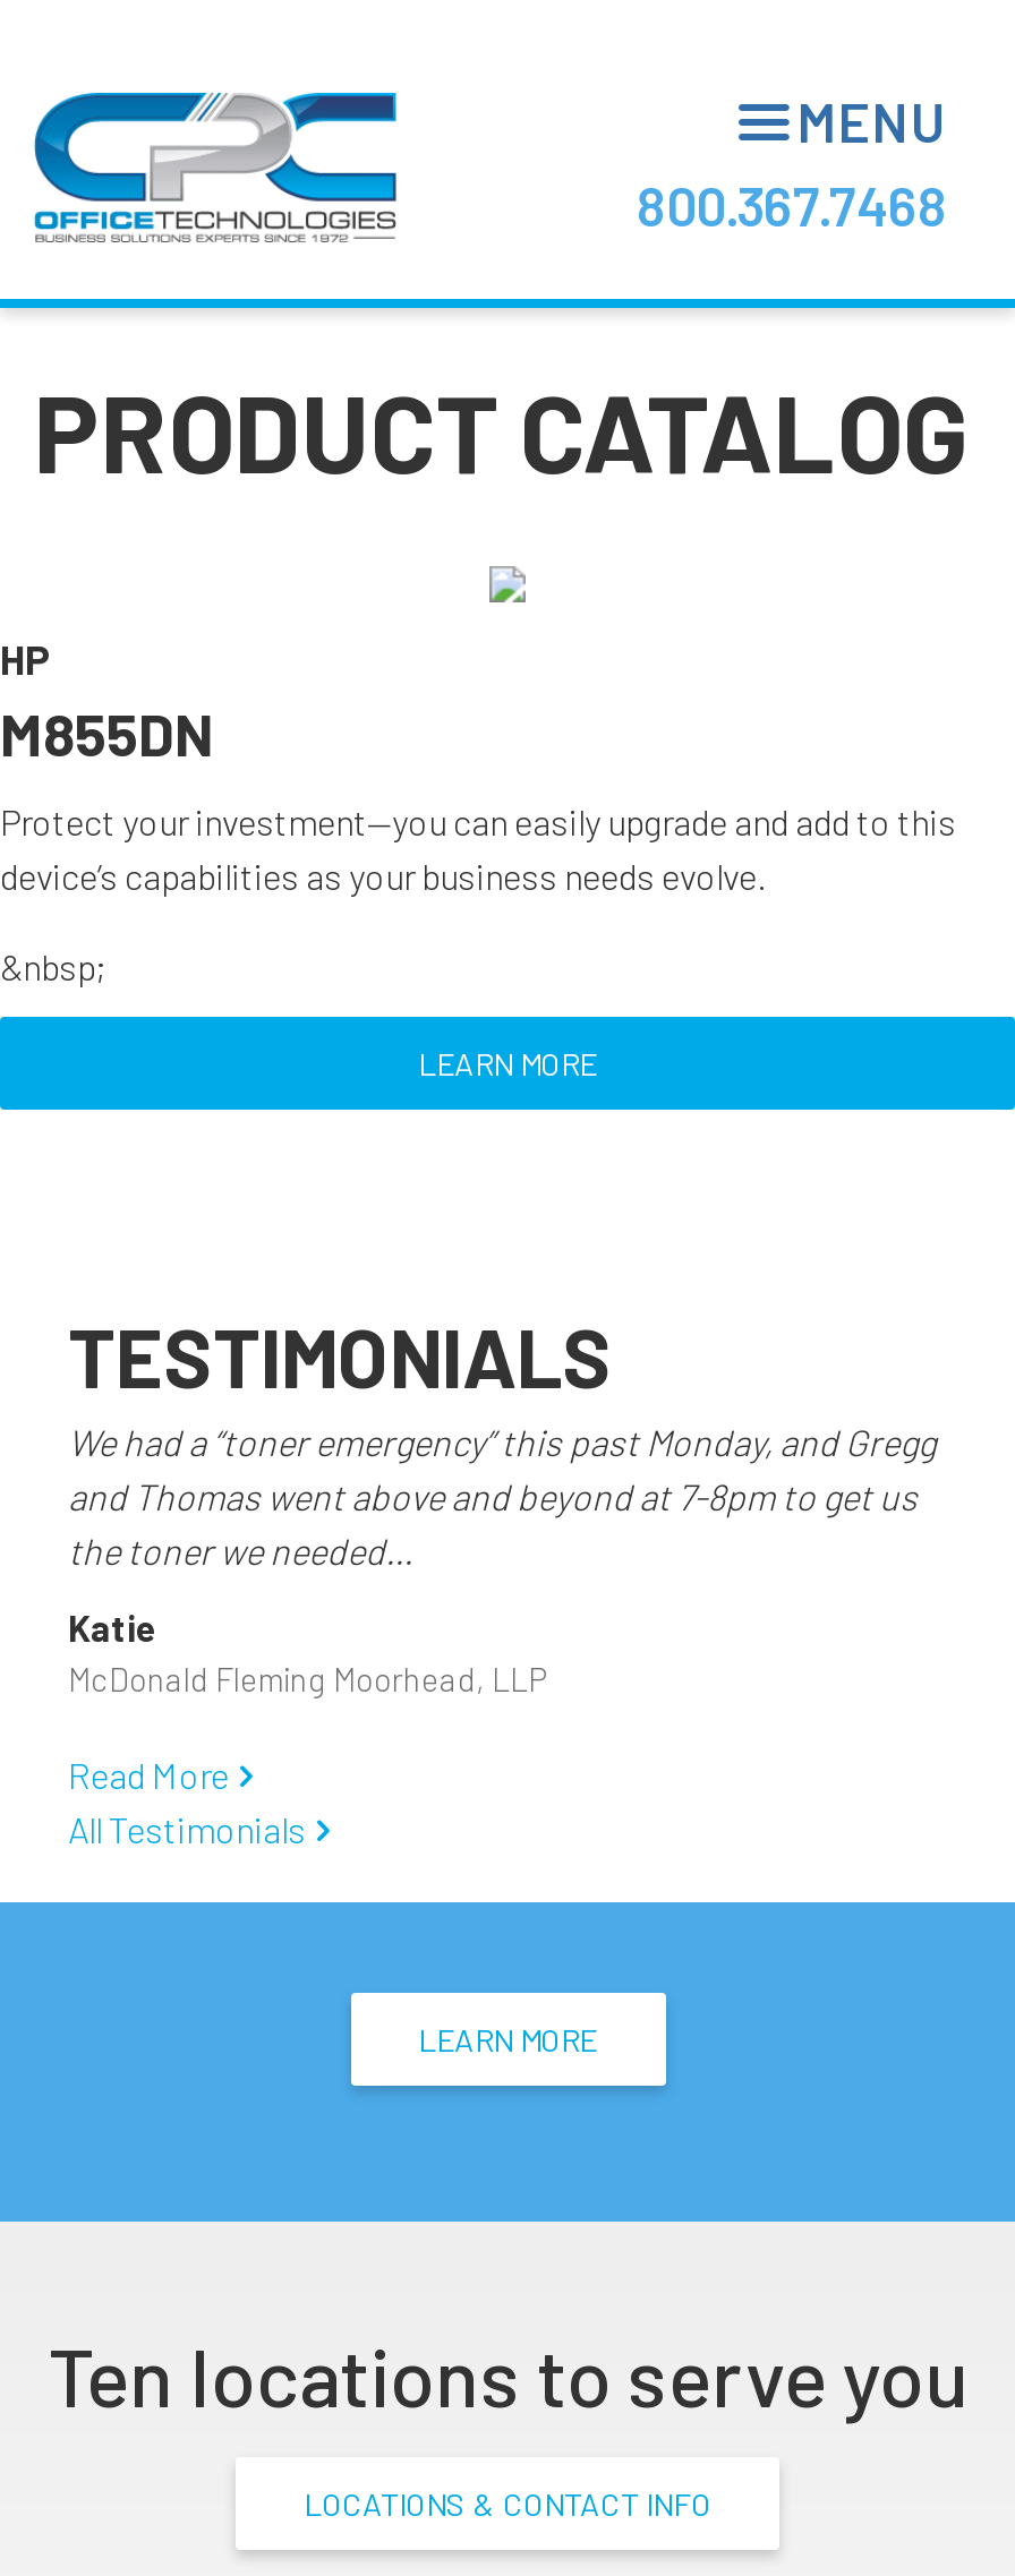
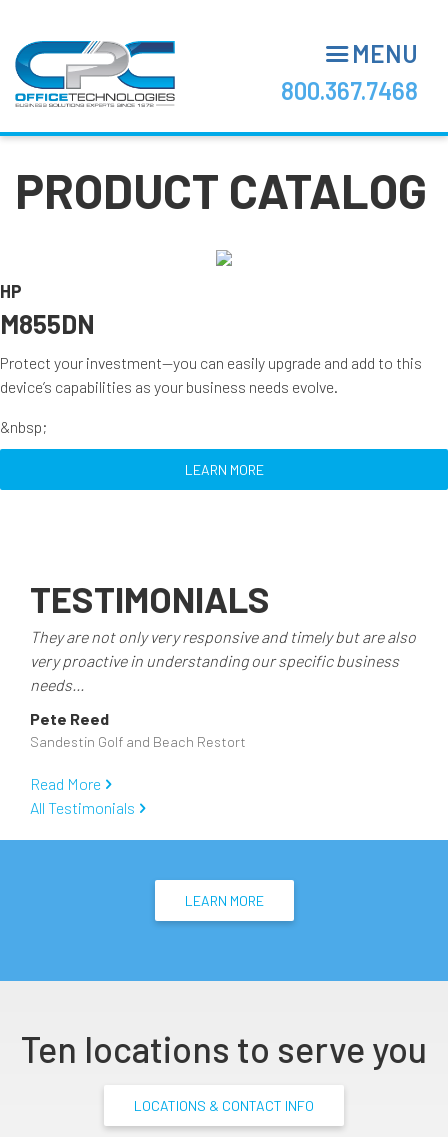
- We had a “toner emergency” this past Monday, and Gregg
- and Thomas went above and beyond at 7-8pm to get us
- the toner we needed...
+ They are not only very responsive and timely but are also
+ very proactive in understanding our specific business
+ needs...

- Katie
- McDonald Fleming Moorhead, LLP
+ Pete Reed
+ Sandestin Golf and Beach Restort
